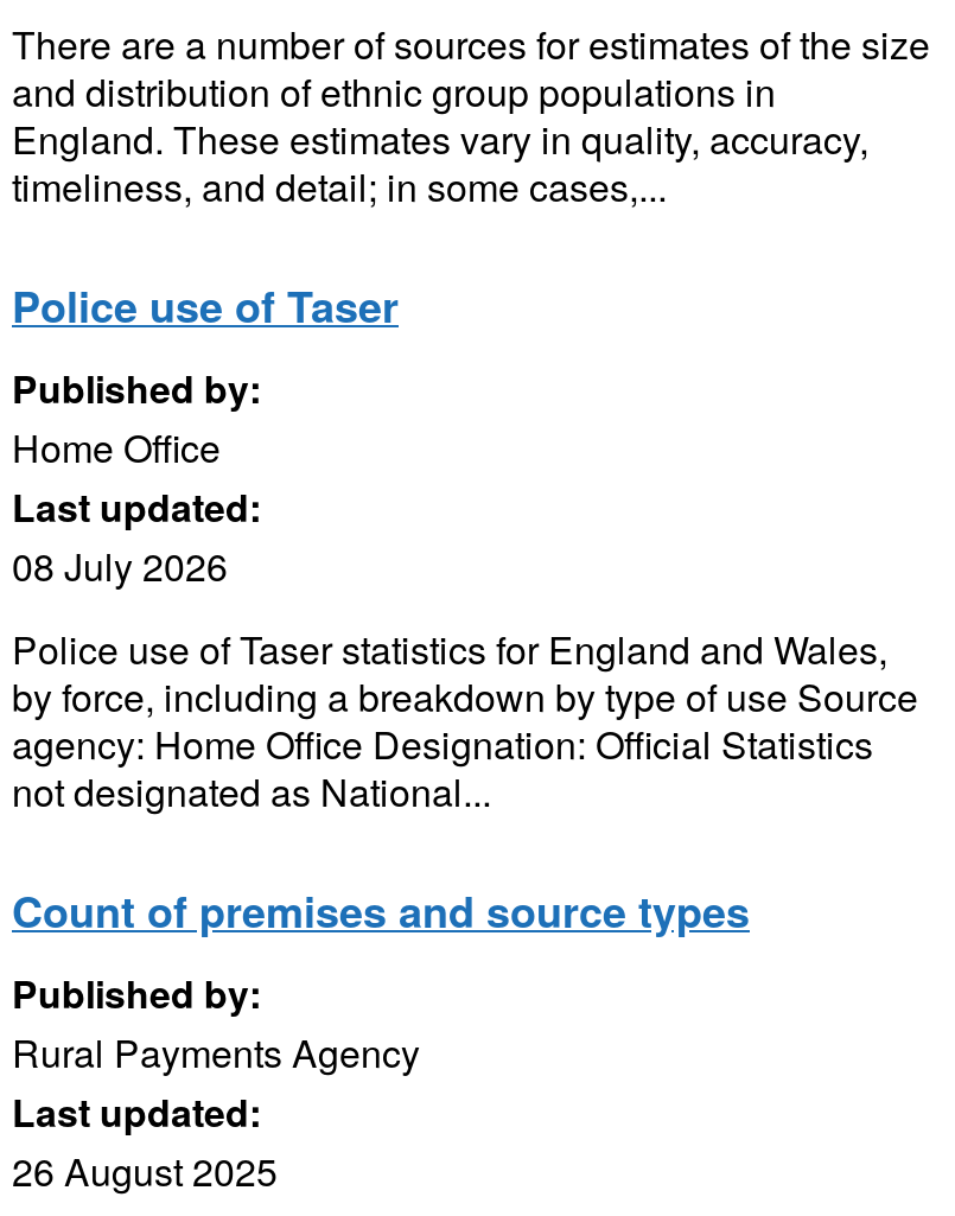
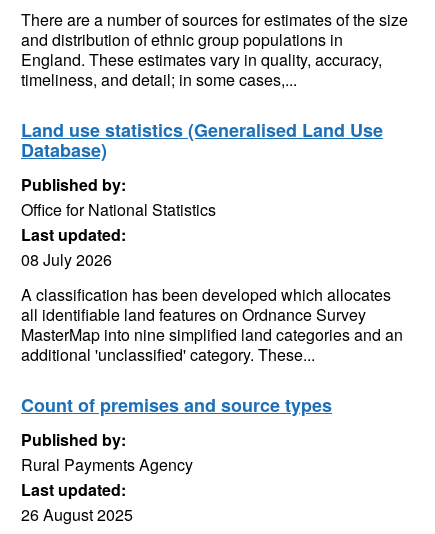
- Police use of Taser
+ Land use statistics (Generalised Land Use
+ Database)

- Home Office
+ Office for National Statistics

- Police use of Taser statistics for England and Wales,
- by force, including a breakdown by type of use Source
- agency: Home Office Designation: Official Statistics
- not designated as National...
+ A classification has been developed which allocates
+ all identifiable land features on Ordnance Survey
+ MasterMap into nine simplified land categories and an
+ additional 'unclassified' category. These...
